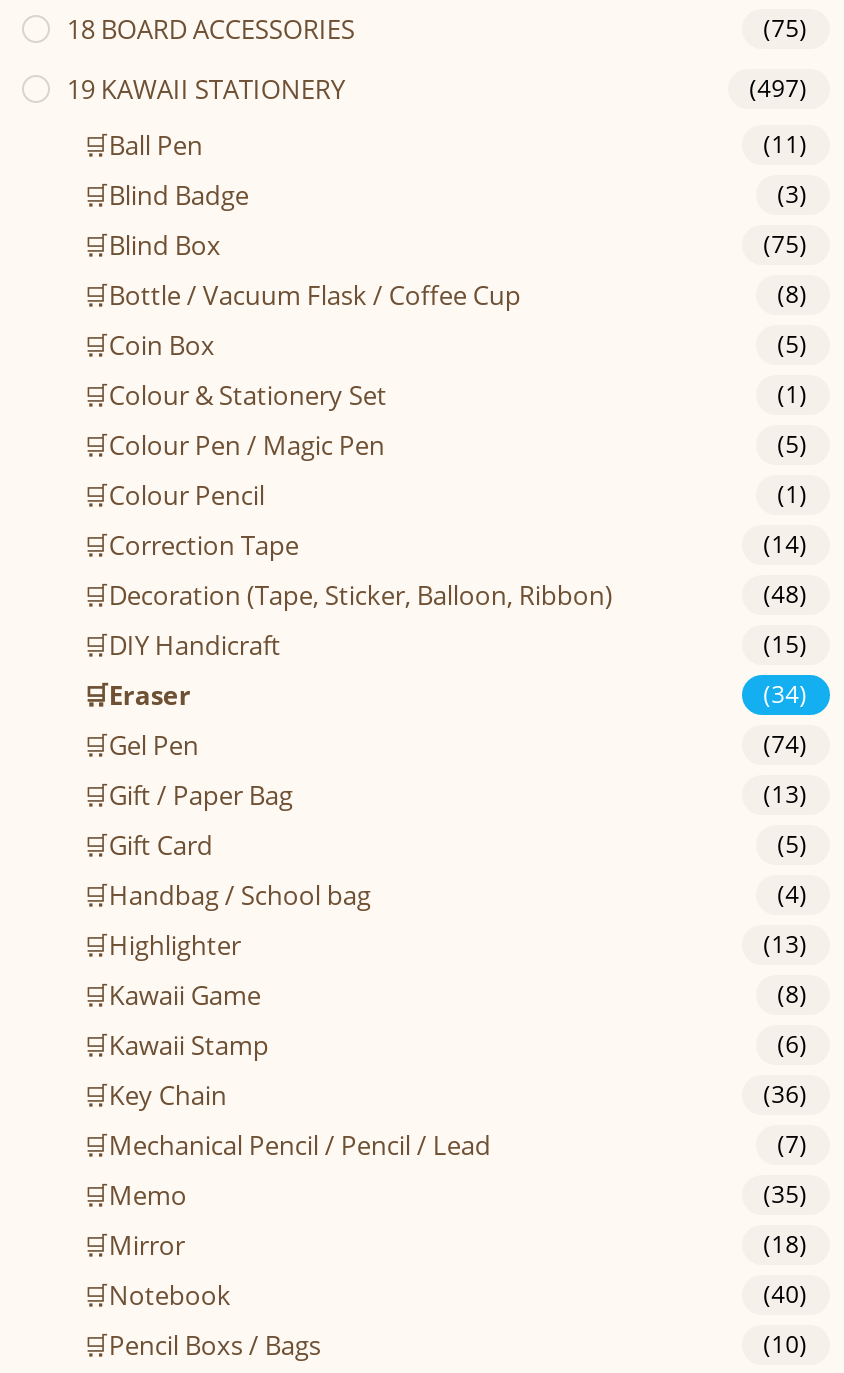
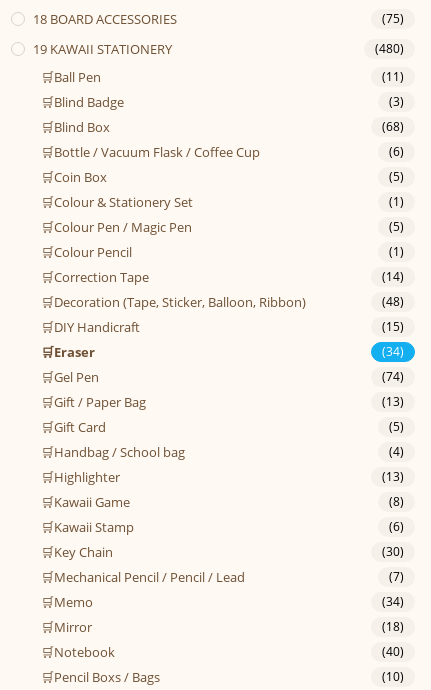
- (497)
+ (480)

- (75)
+ (68)

- (8)
+ (6)

- (36)
+ (30)

- (35)
+ (34)
